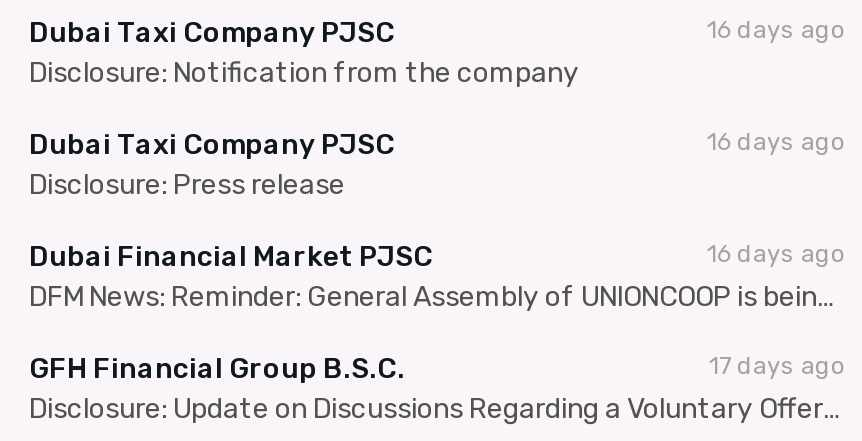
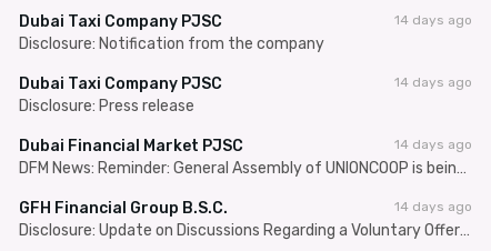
- 16 days ago
+ 14 days ago

- 16 days ago
+ 14 days ago

- 16 days ago
+ 14 days ago

- 17 days ago
+ 14 days ago
